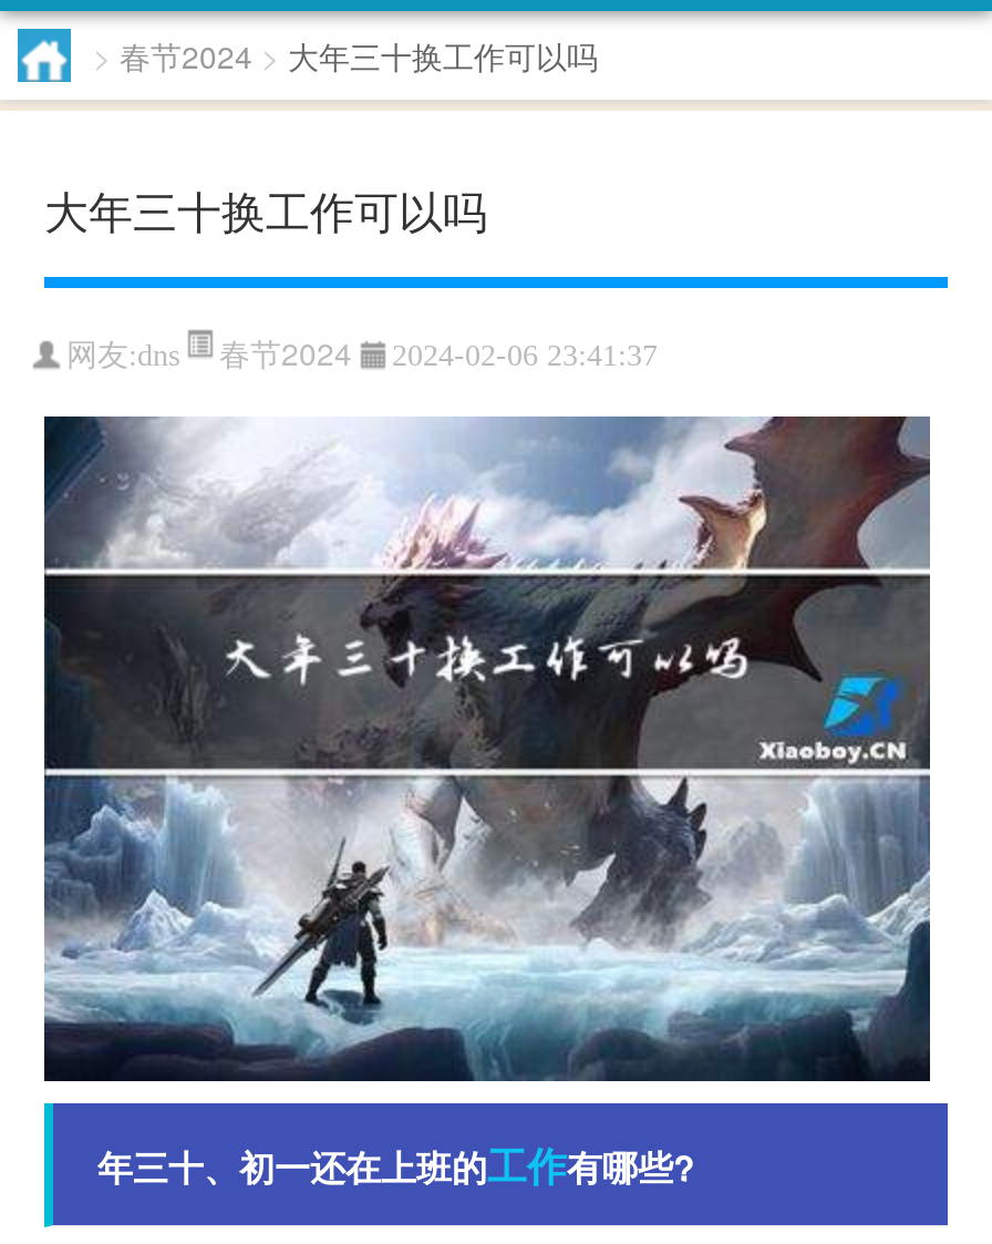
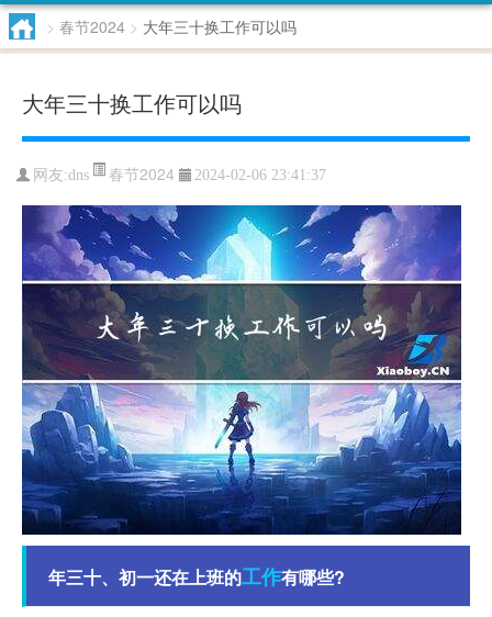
- [image]
+ [image]
